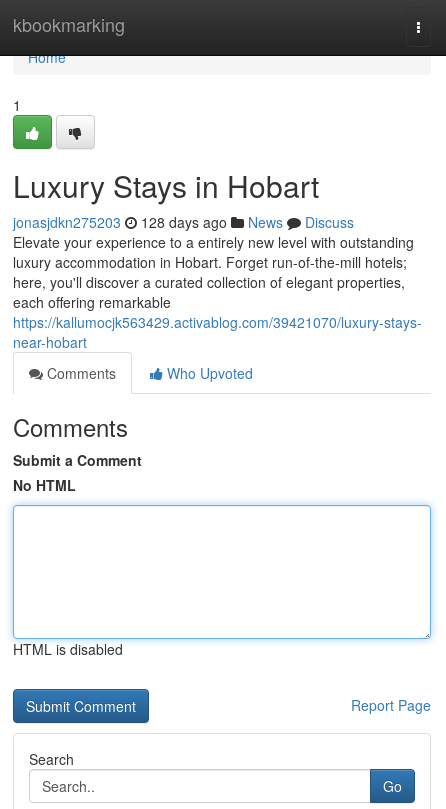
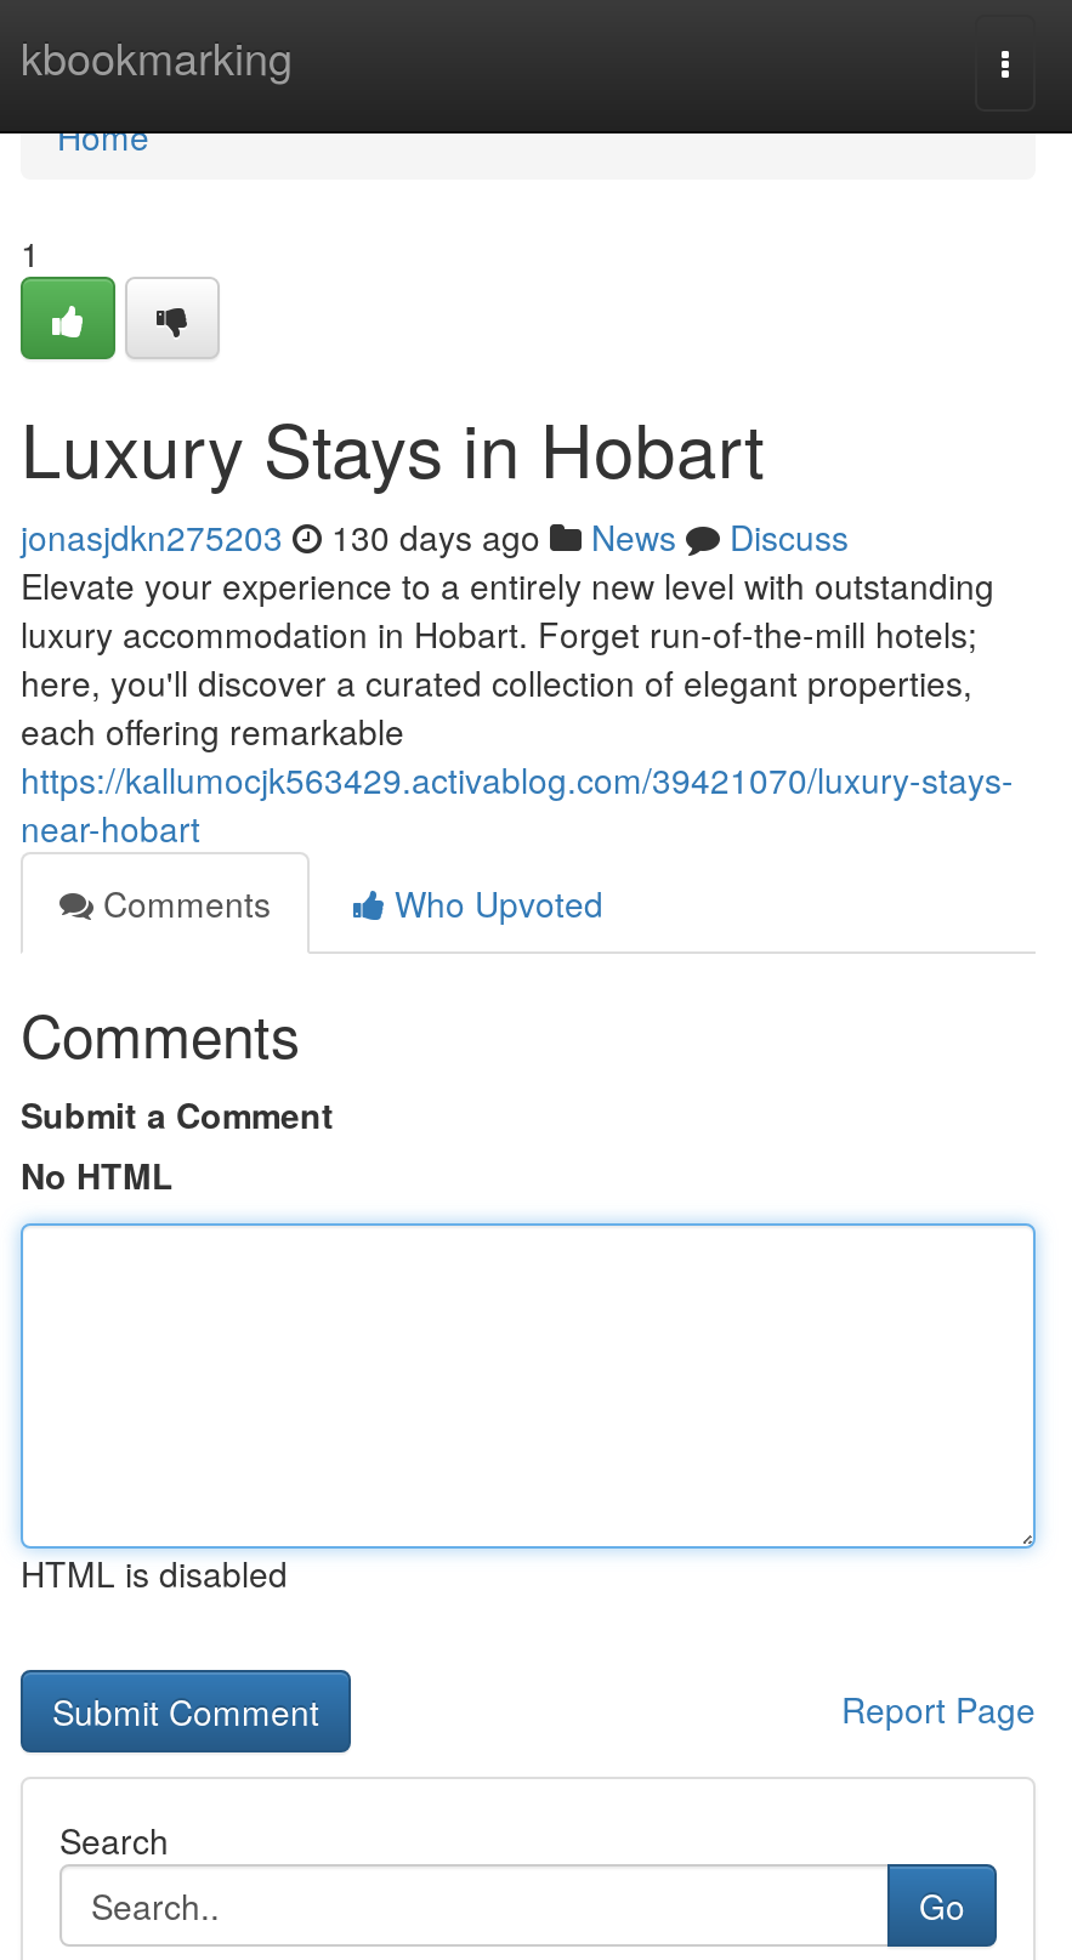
- jonasjdkn275203 128 days ago News Discuss
+ jonasjdkn275203 130 days ago News Discuss
